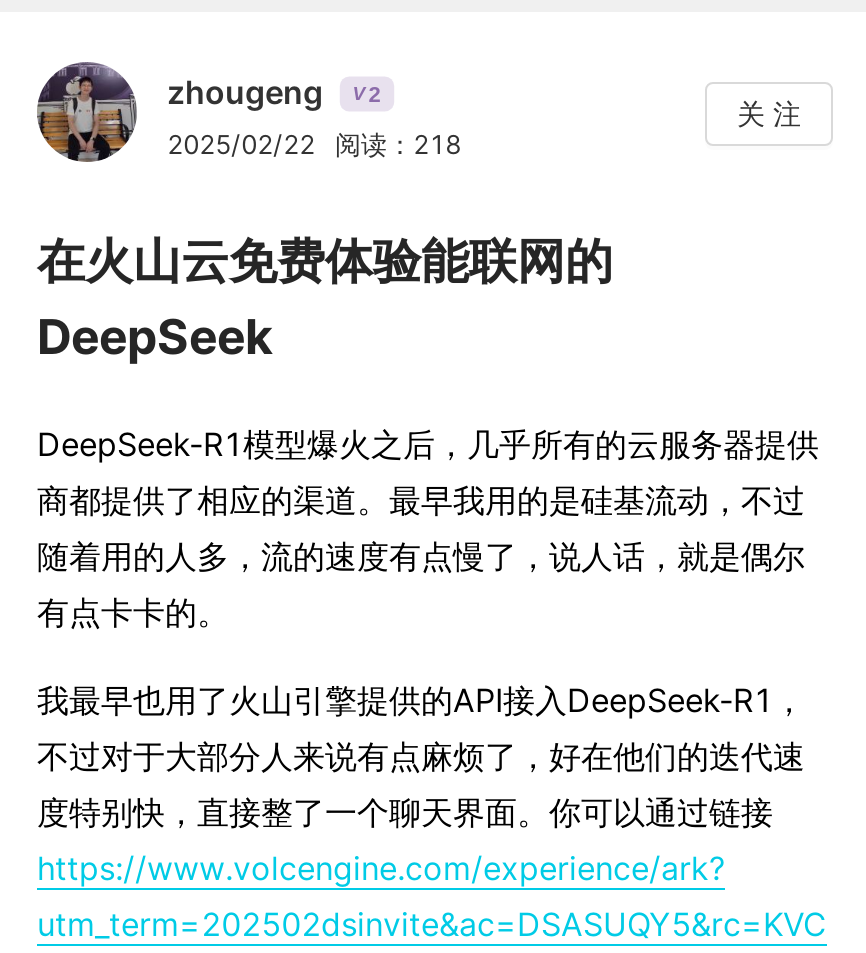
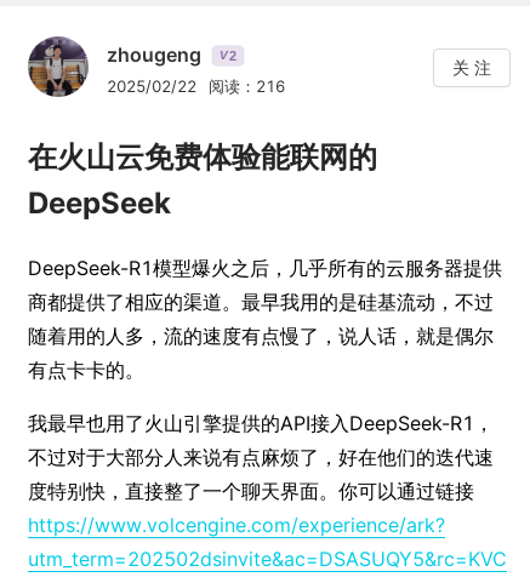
- 2025/02/22 阅读：218
+ 2025/02/22 阅读：216
